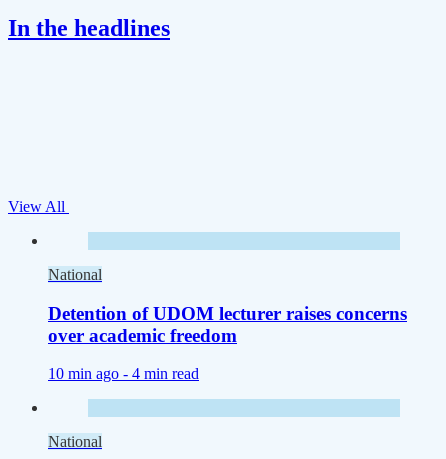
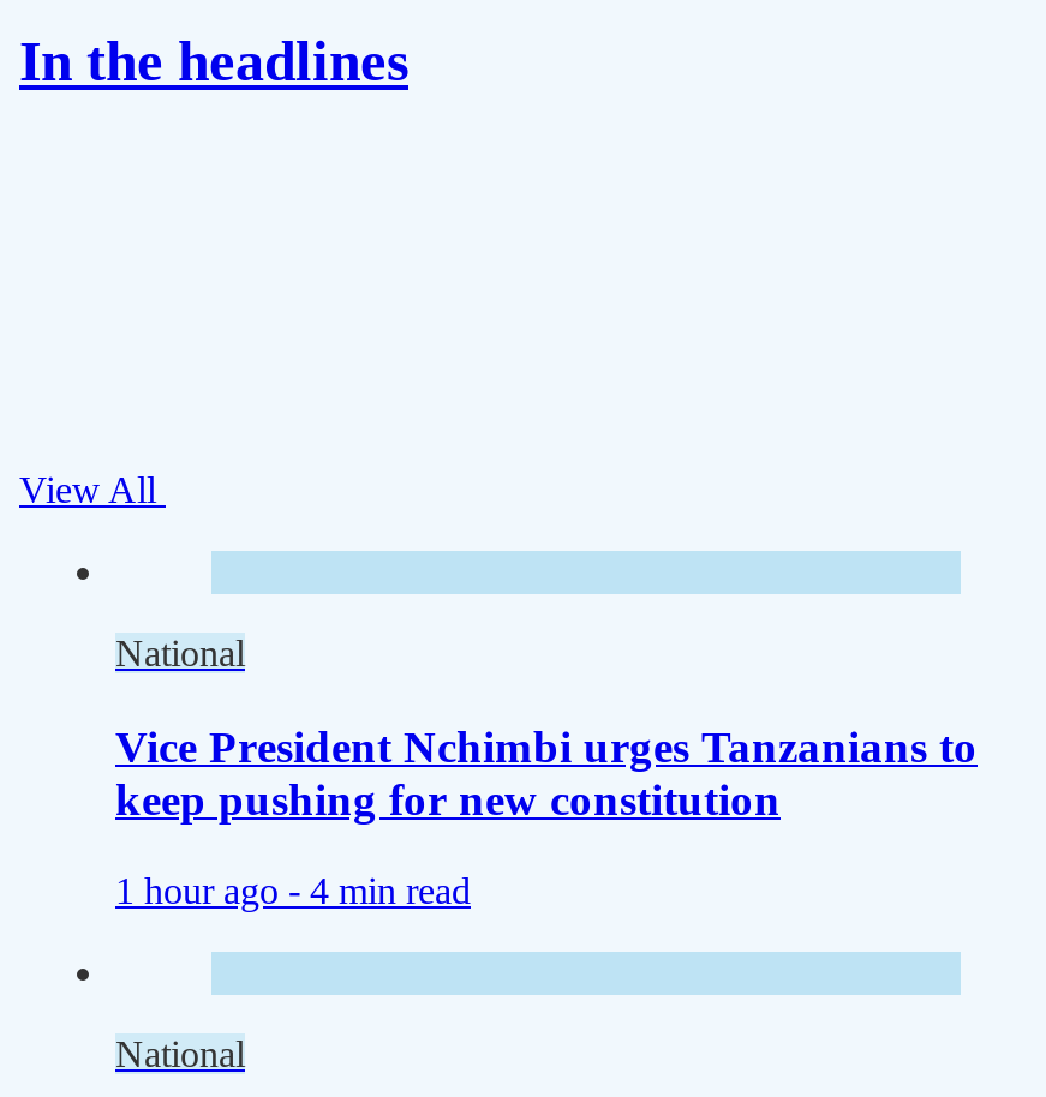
- Detention of UDOM lecturer raises concerns
- over academic freedom
+ Vice President Nchimbi urges Tanzanians to
+ keep pushing for new constitution

- 10 min ago - 4 min read
+ 1 hour ago - 4 min read
